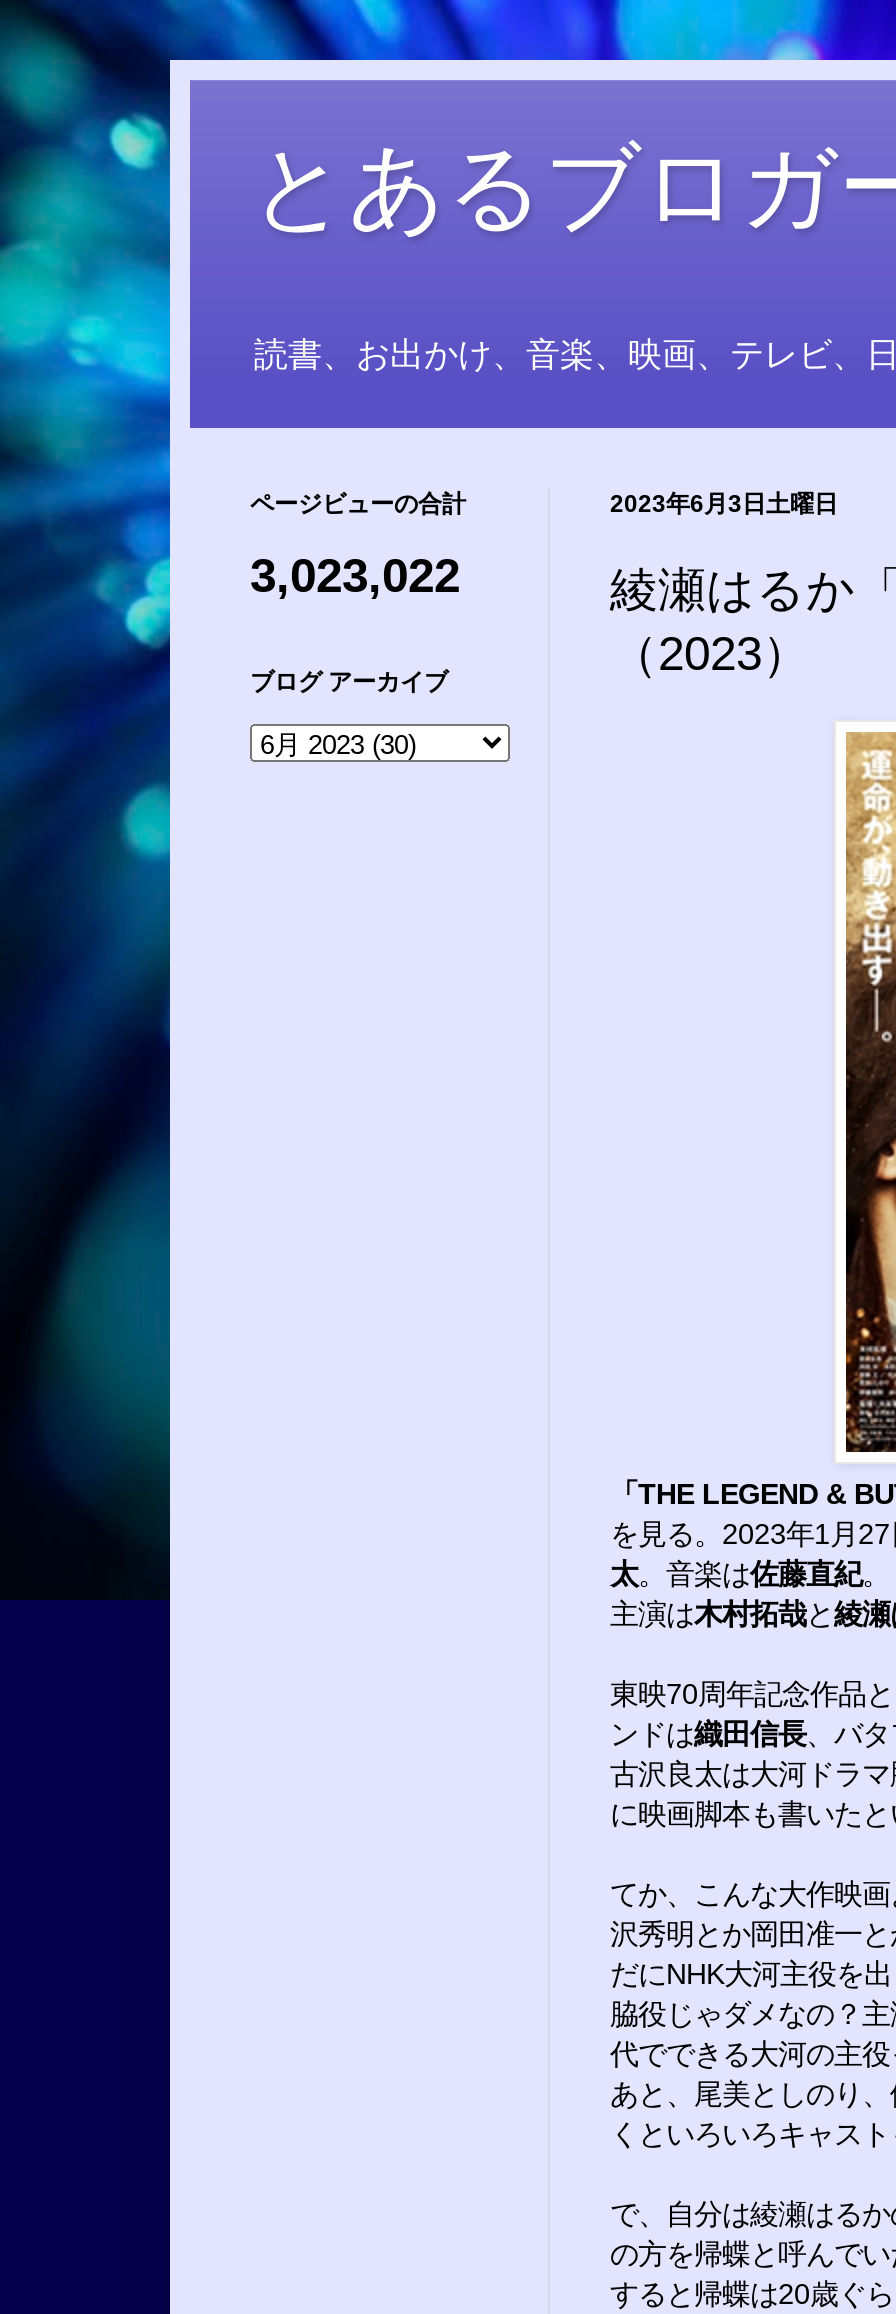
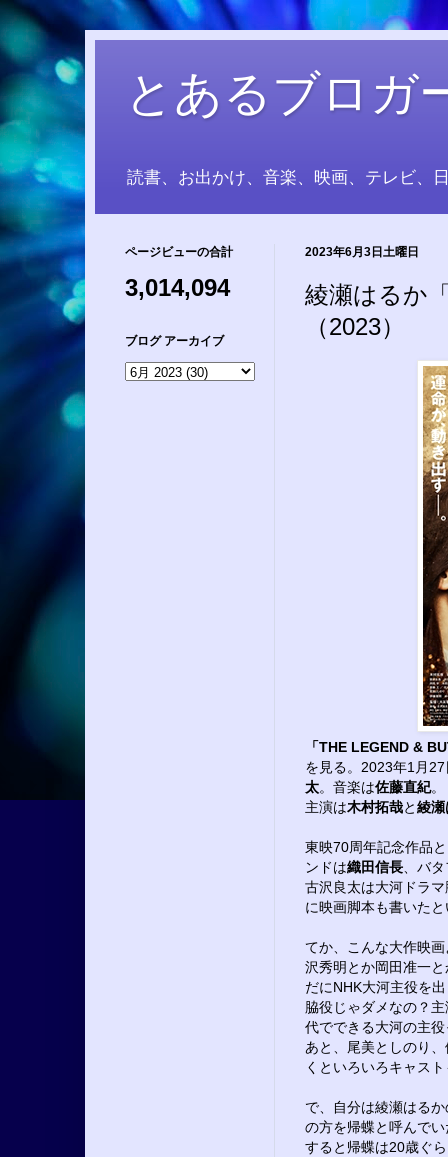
- 3,023,022
+ 3,014,094
